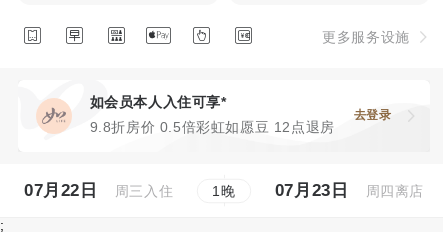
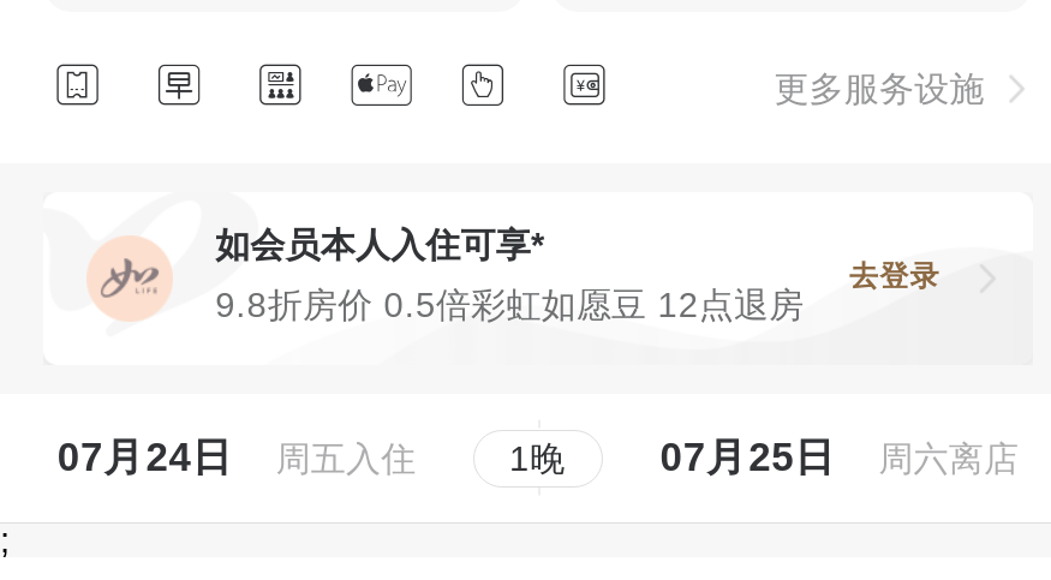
- 07月22日
+ 07月24日

- 周三入住
+ 周五入住

- 07月23日
+ 07月25日

- 周四离店
+ 周六离店
